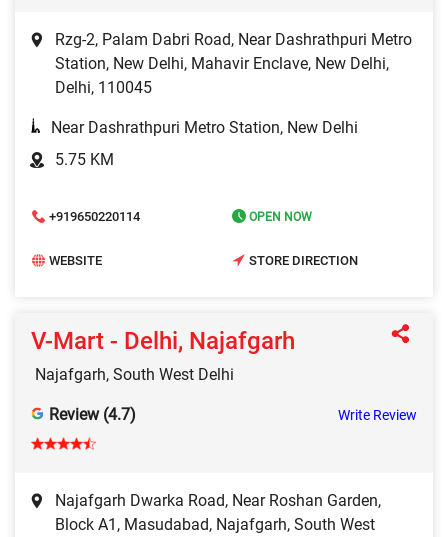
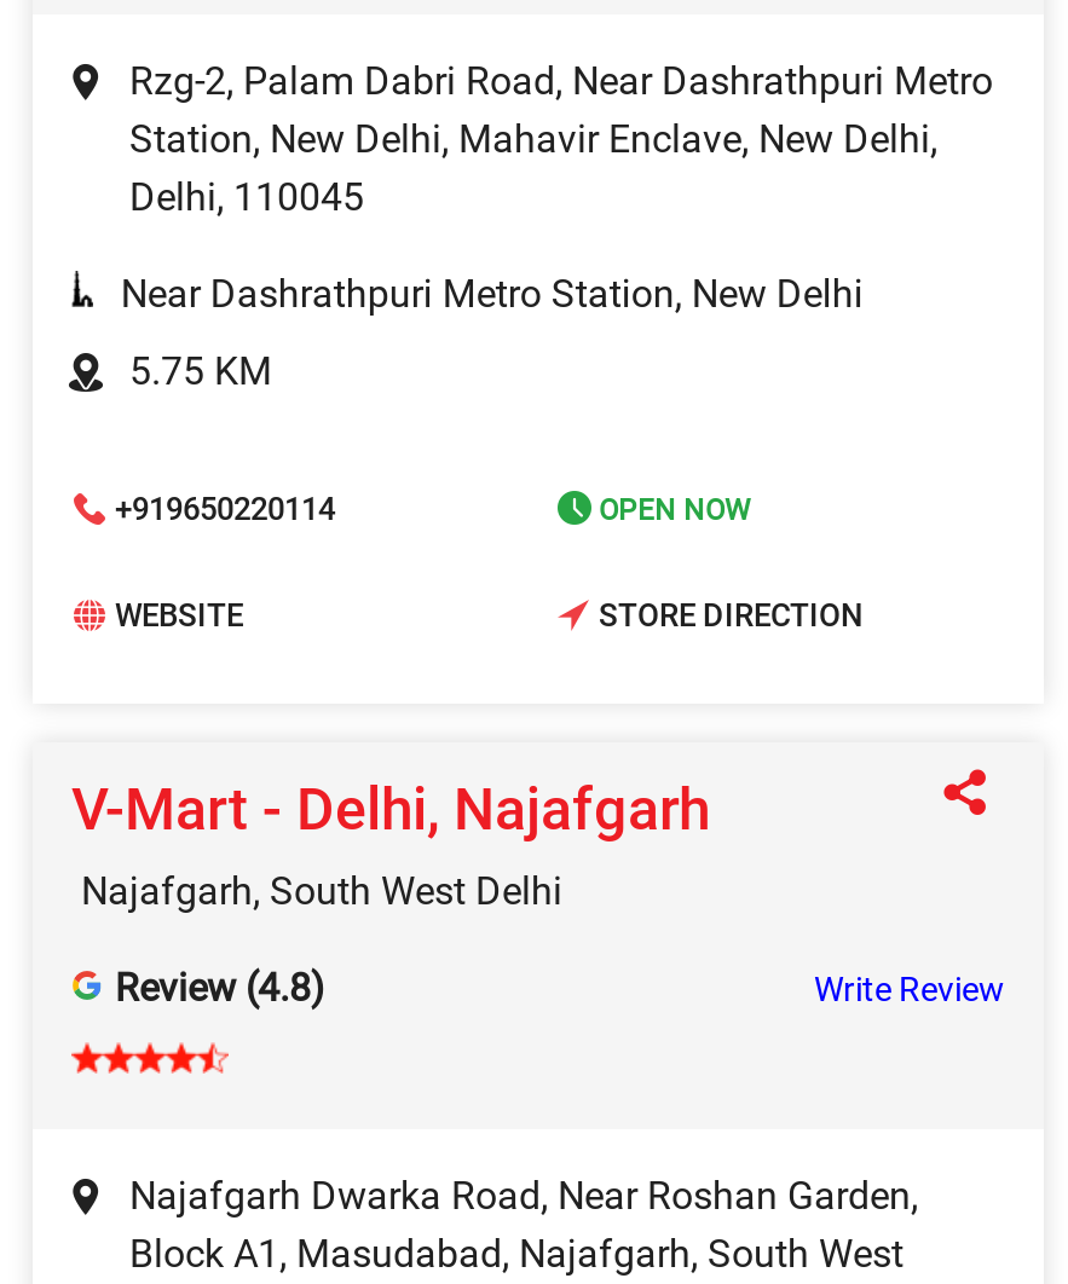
- Review (4.7)
+ Review (4.8)
